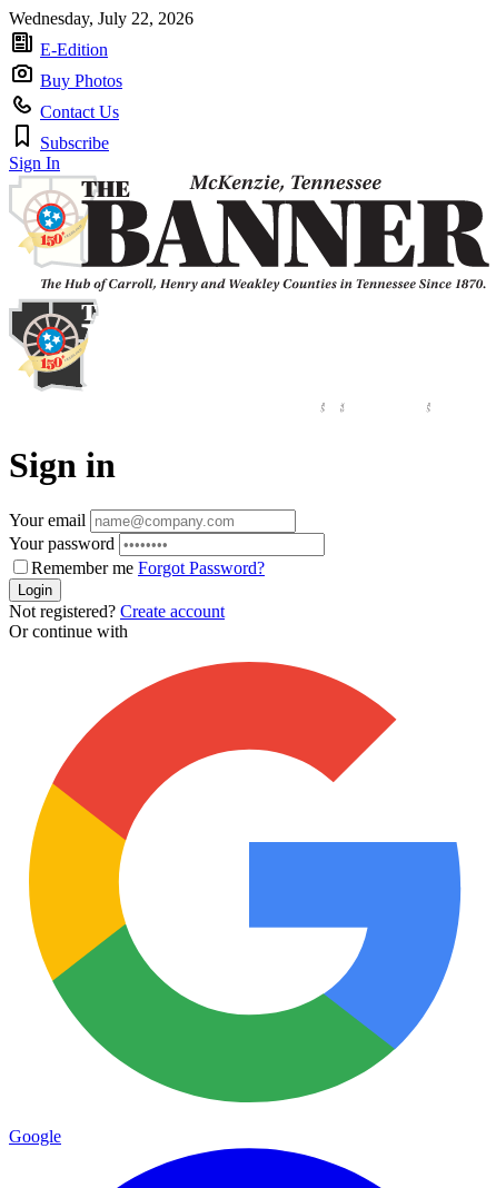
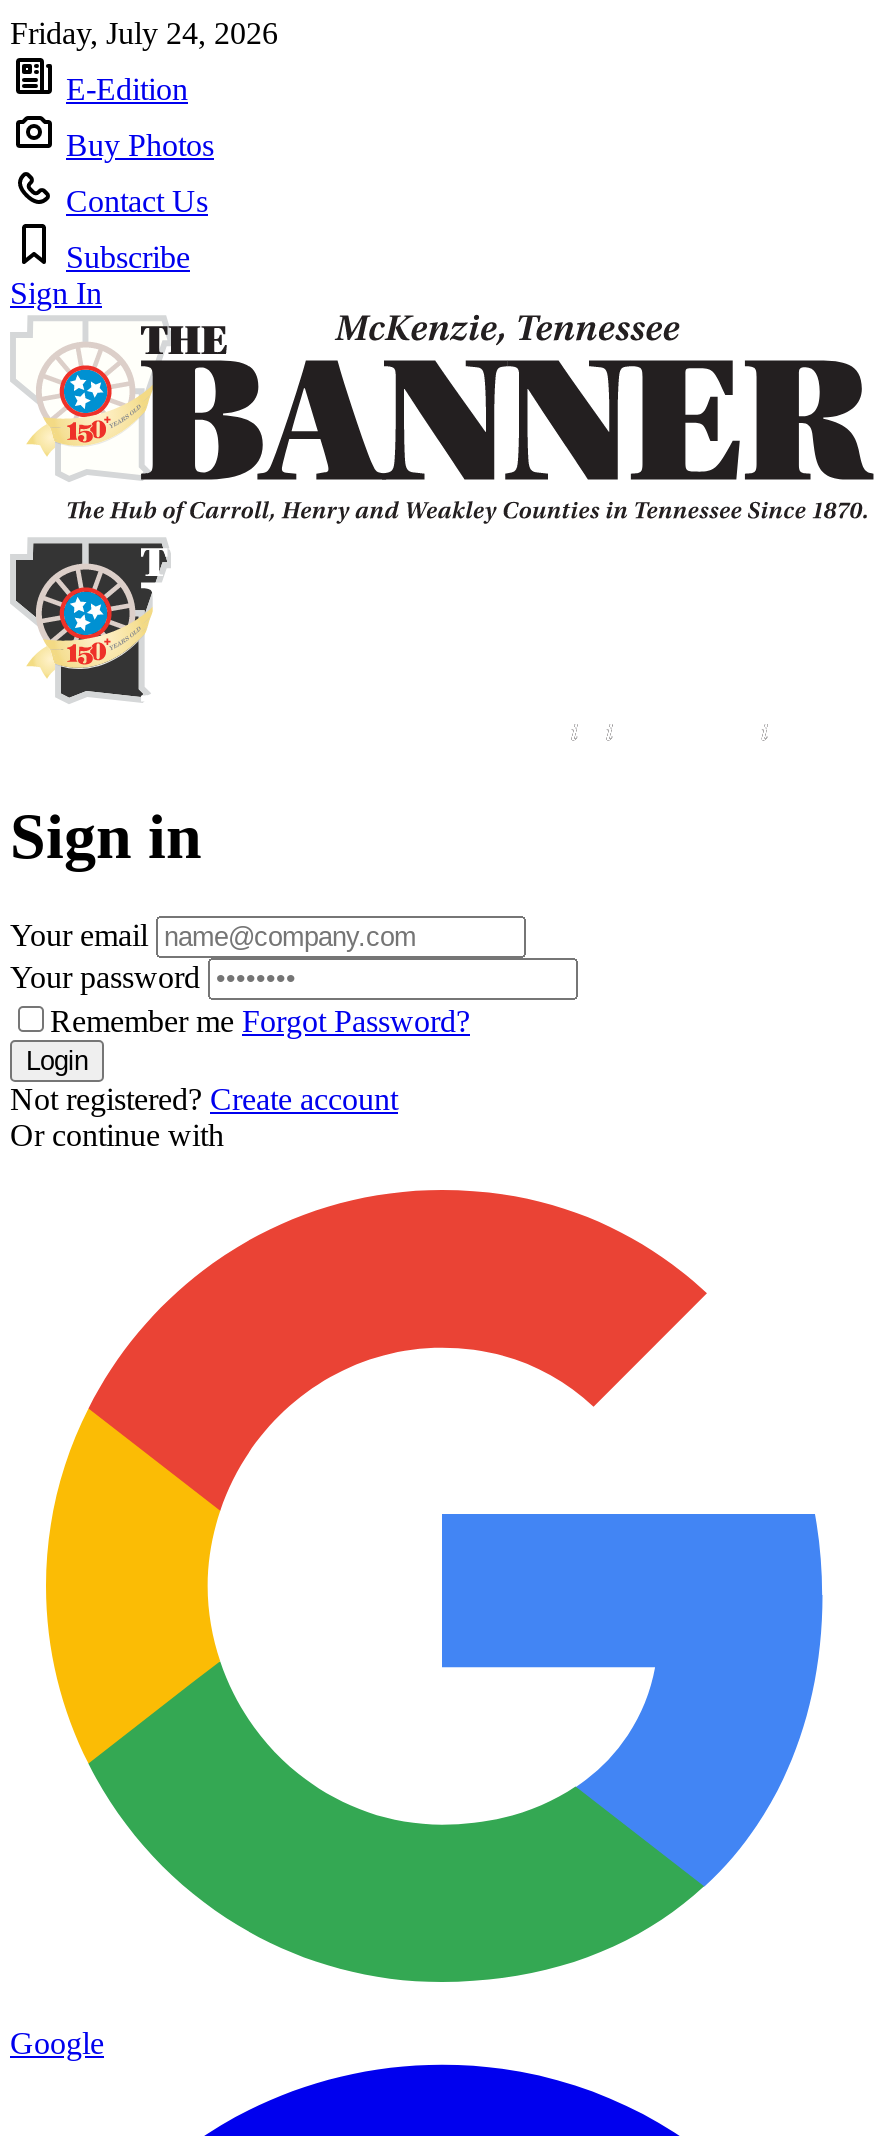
- Wednesday, July 22, 2026
+ Friday, July 24, 2026
